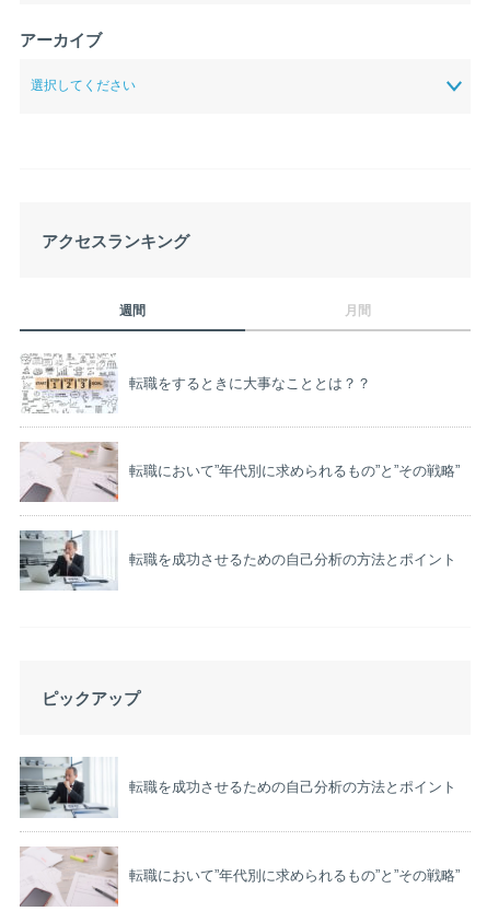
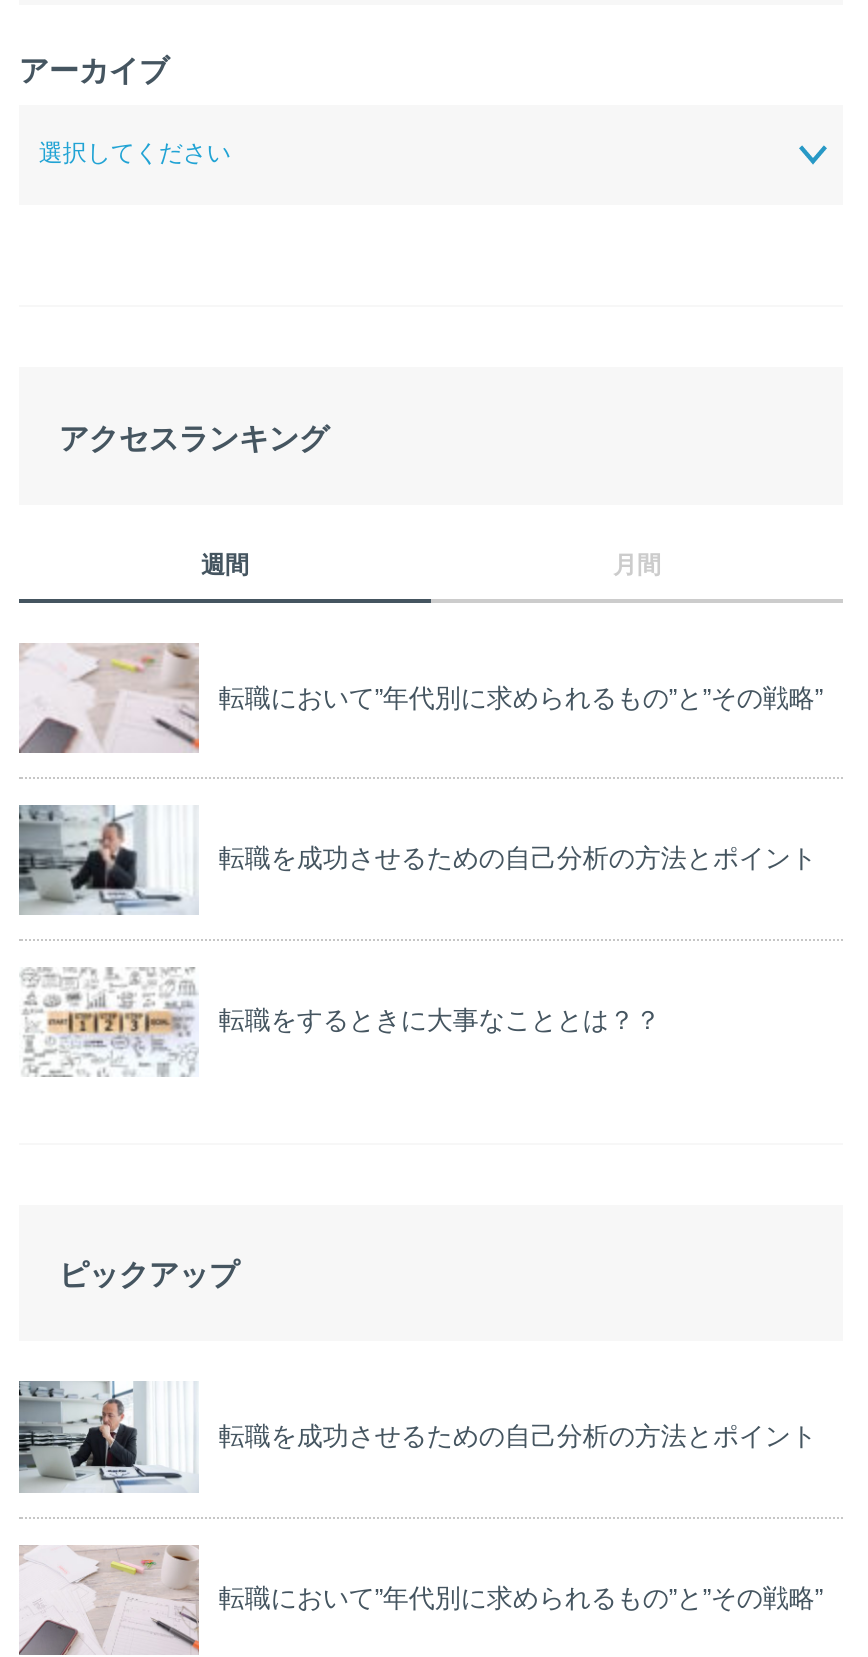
moved down: [image] | 転職をするときに大事なこととは？？

moved up: [image] | 転職において”年代別に求められるもの”と”その戦略” | 転職を成功させるための自己分析の方法とポイント
